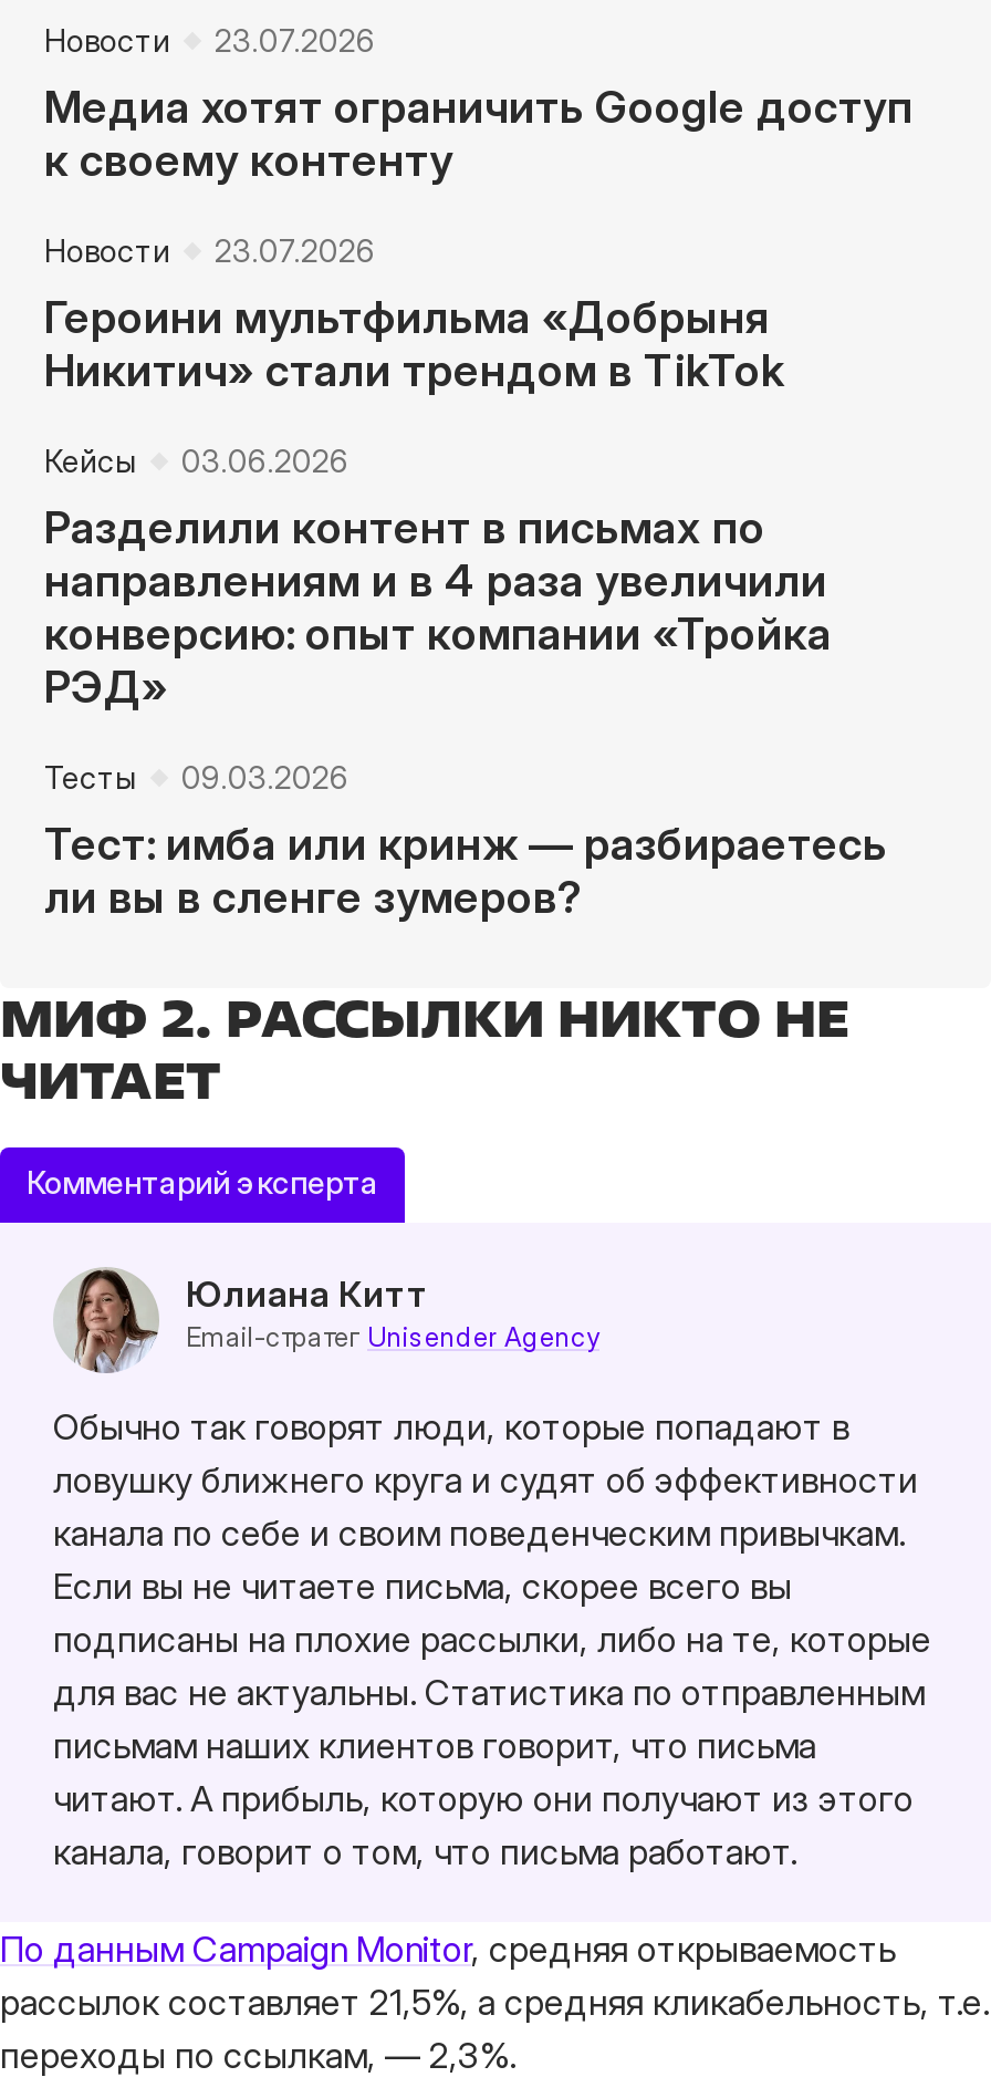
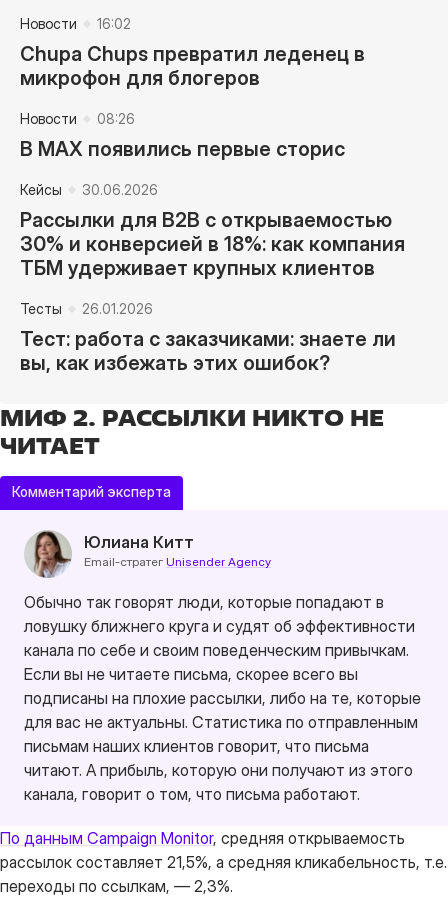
- 23.07.2026
- Медиа хотят ограничить Google доступ
- к своему контенту
+ 16:02
+ Chupa Chups превратил леденец в
+ микрофон для блогеров

- 23.07.2026
- Героини мультфильма «Добрыня
- Никитич» стали трендом в TikTok
+ 08:26
+ В MAX появились первые сторис

- 03.06.2026
- Разделили контент в письмах по
- направлениям и в 4 раза увеличили
- конверсию: опыт компании «Тройка
- РЭД»
+ 30.06.2026
+ Рассылки для B2B с открываемостью
+ 30% и конверсией в 18%: как компания
+ ТБМ удерживает крупных клиентов

- 09.03.2026
- Тест: имба или кринж — разбираетесь
- ли вы в сленге зумеров?
+ 26.01.2026
+ Тест: работа с заказчиками: знаете ли
+ вы, как избежать этих ошибок?
